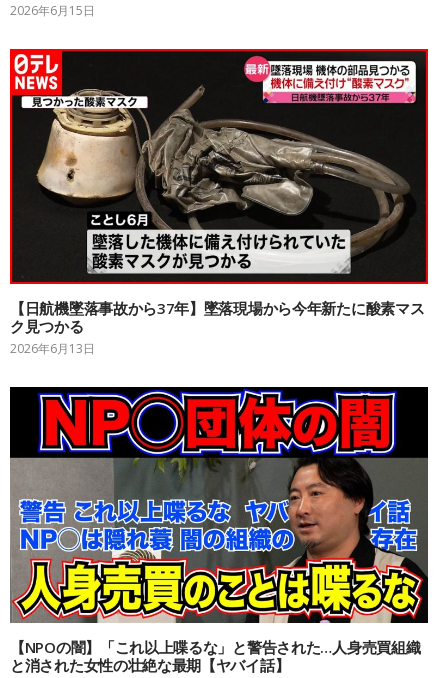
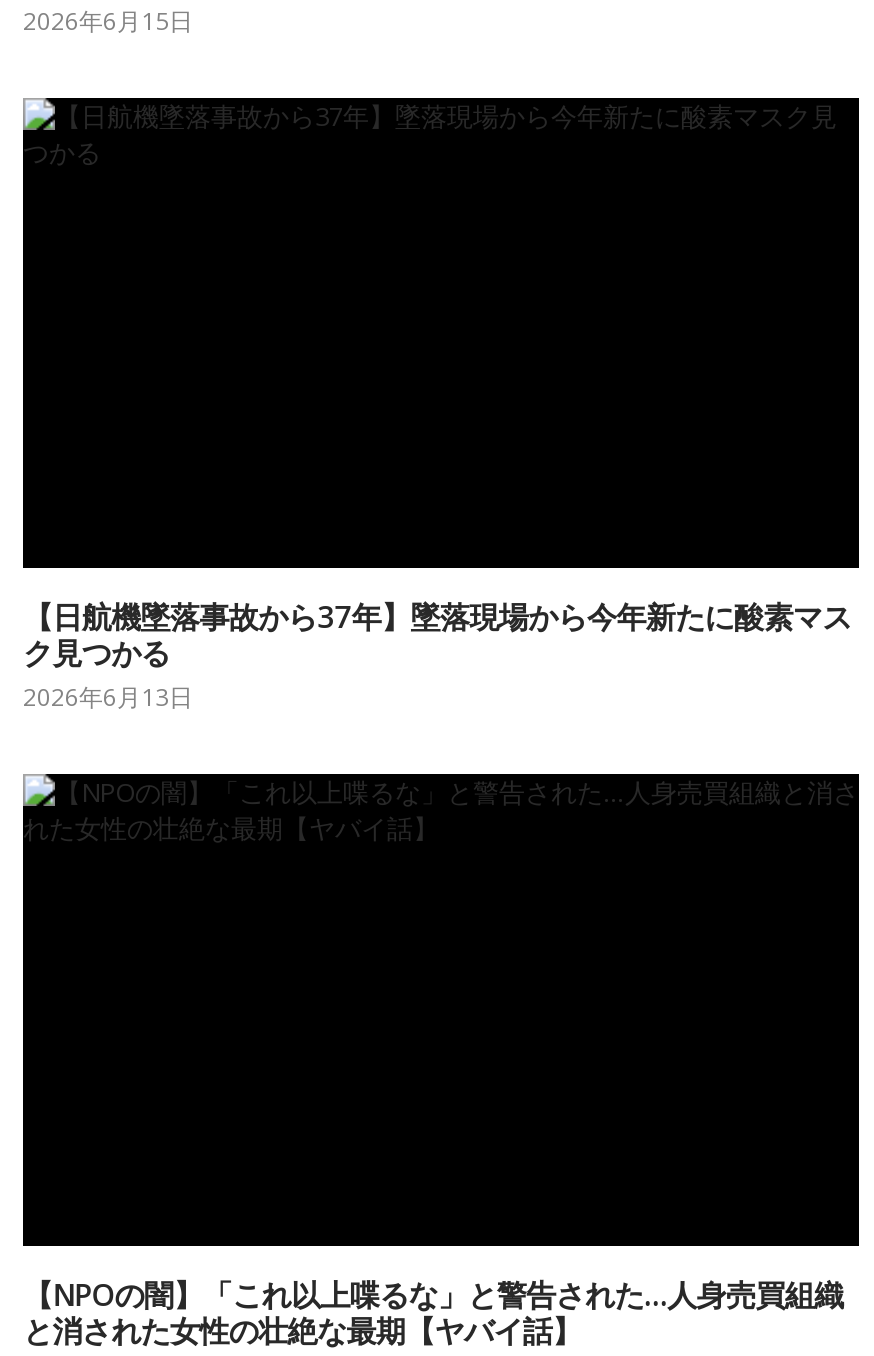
- [image]

- [image]
